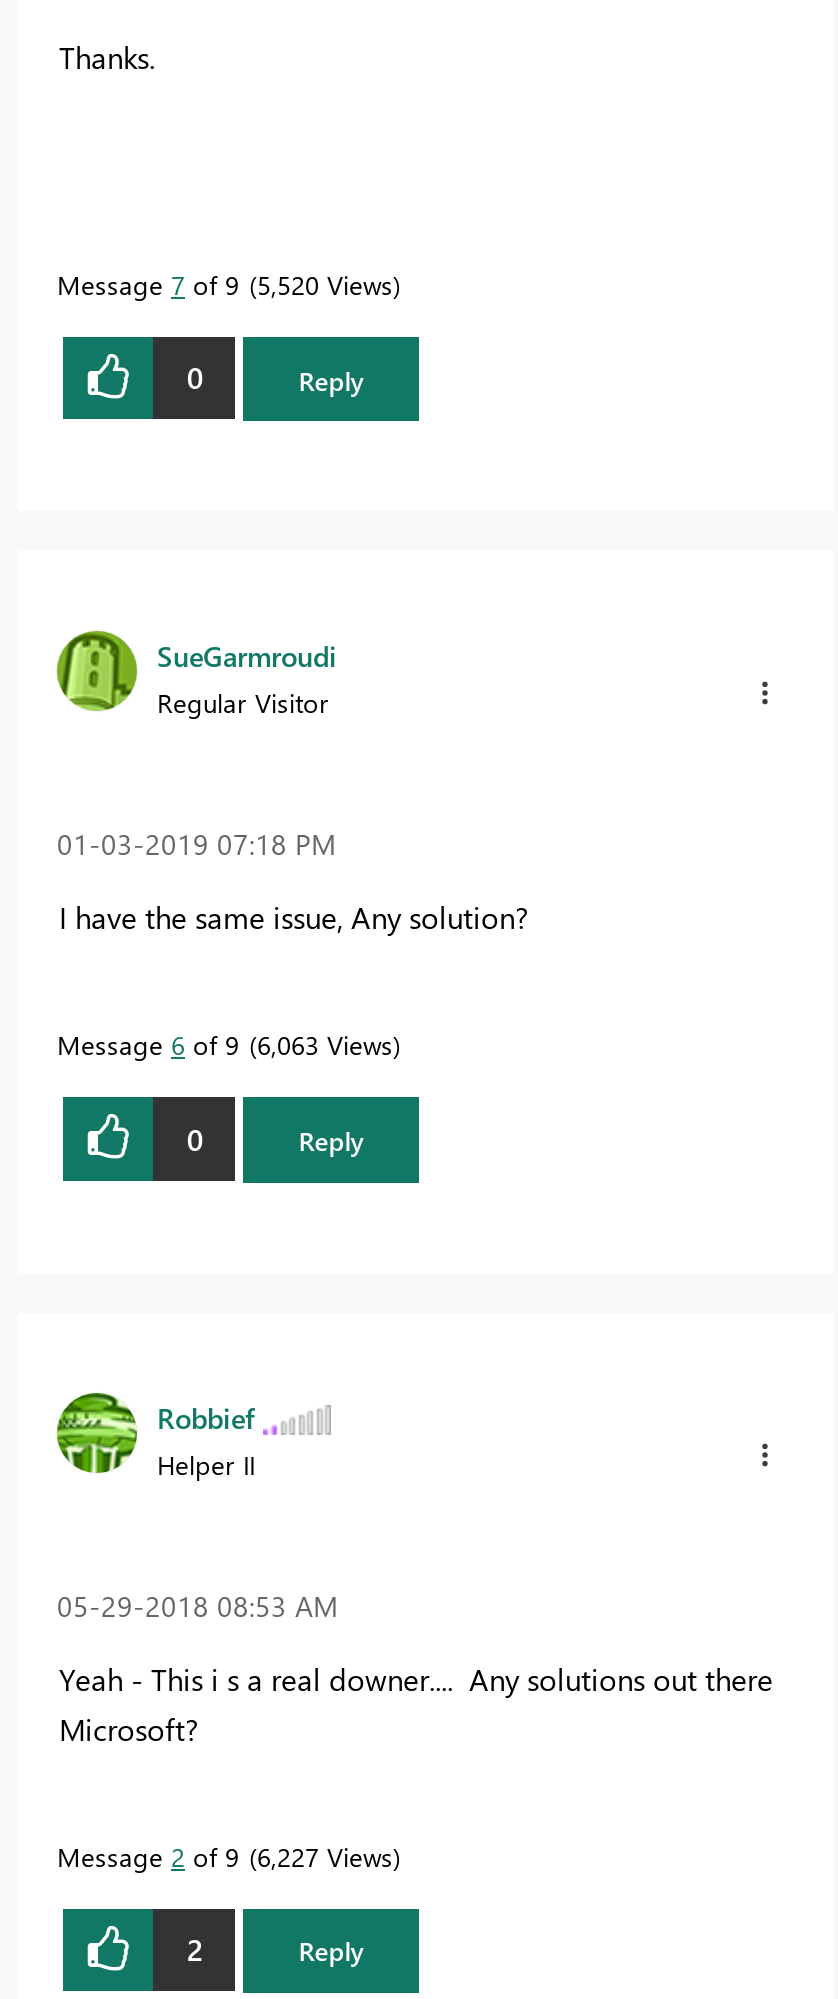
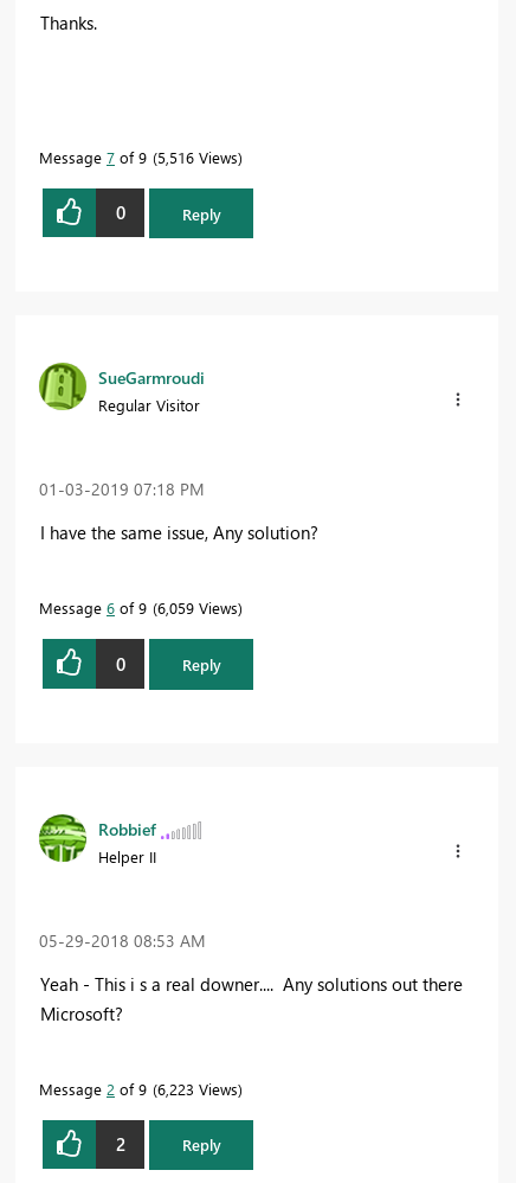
- Message 7 of 9 5,520 Views
+ Message 7 of 9 5,516 Views

- Message 6 of 9 6,063 Views
+ Message 6 of 9 6,059 Views

- Message 2 of 9 6,227 Views
+ Message 2 of 9 6,223 Views
